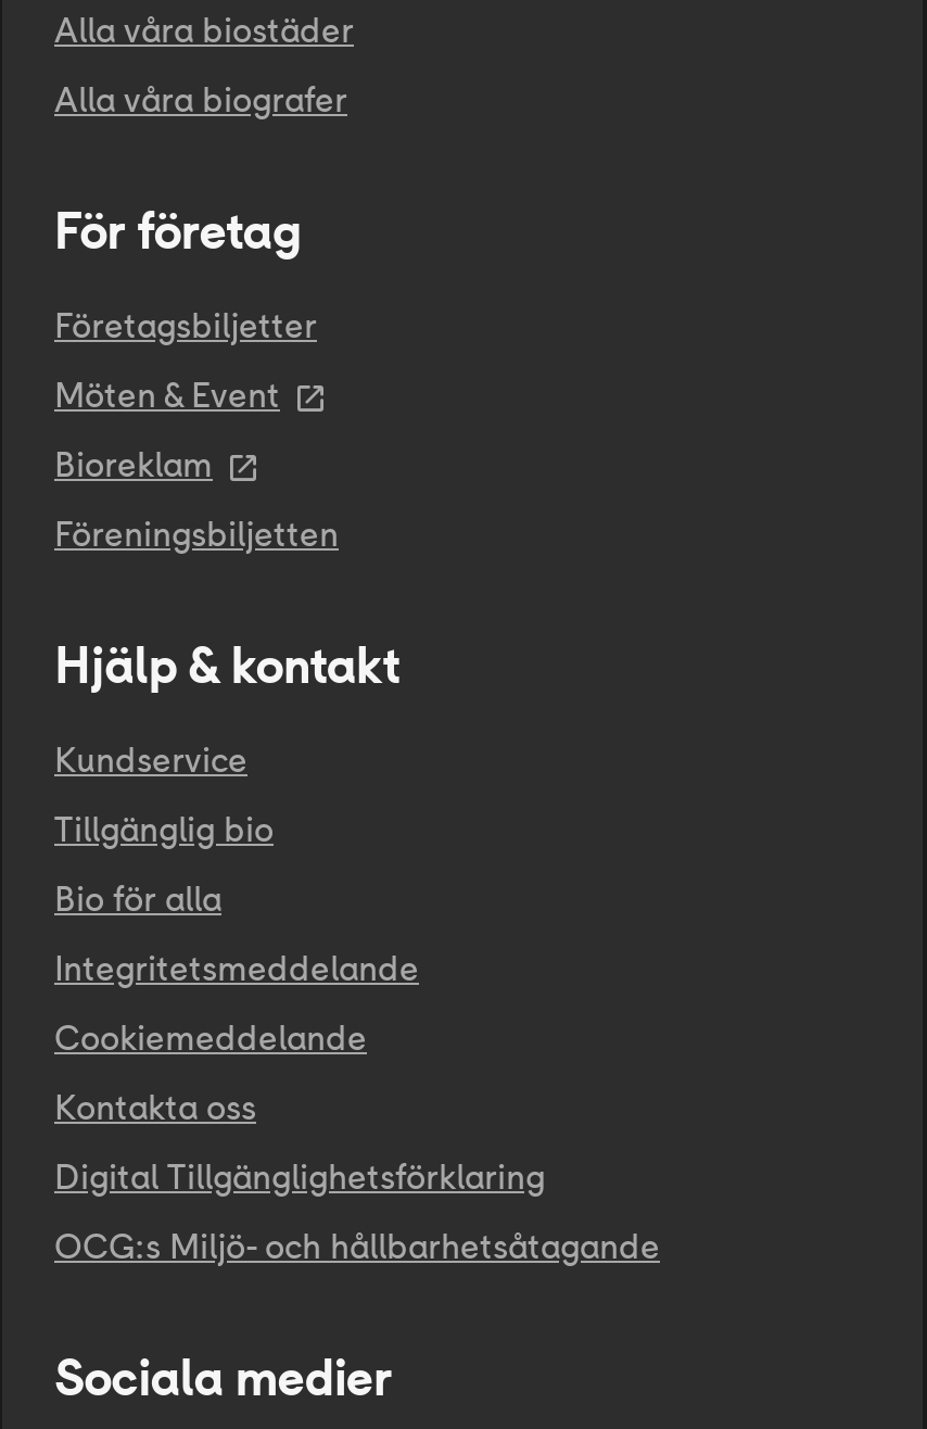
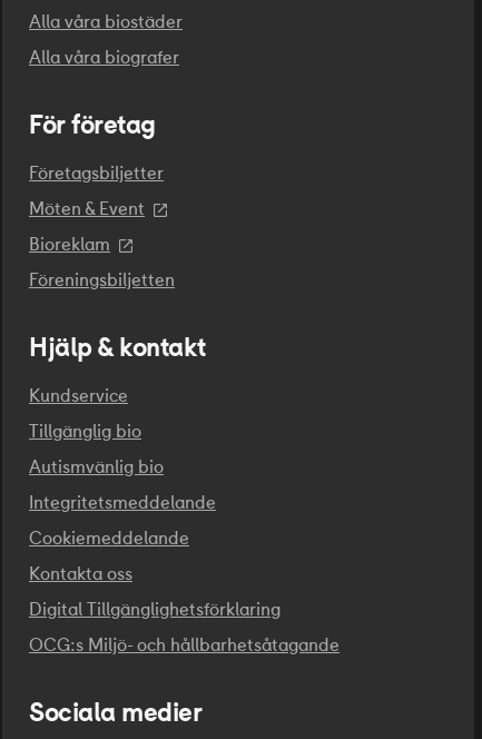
- Bio för alla
+ Autismvänlig bio
